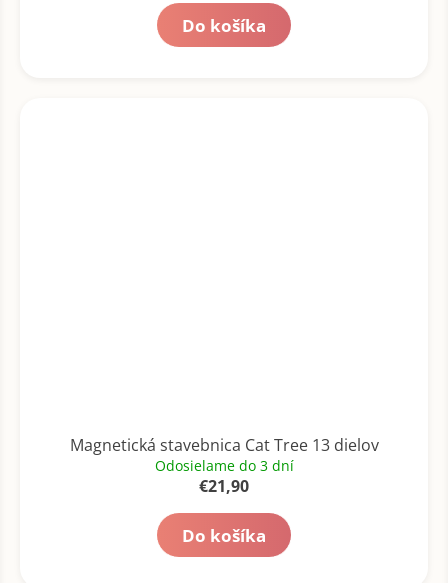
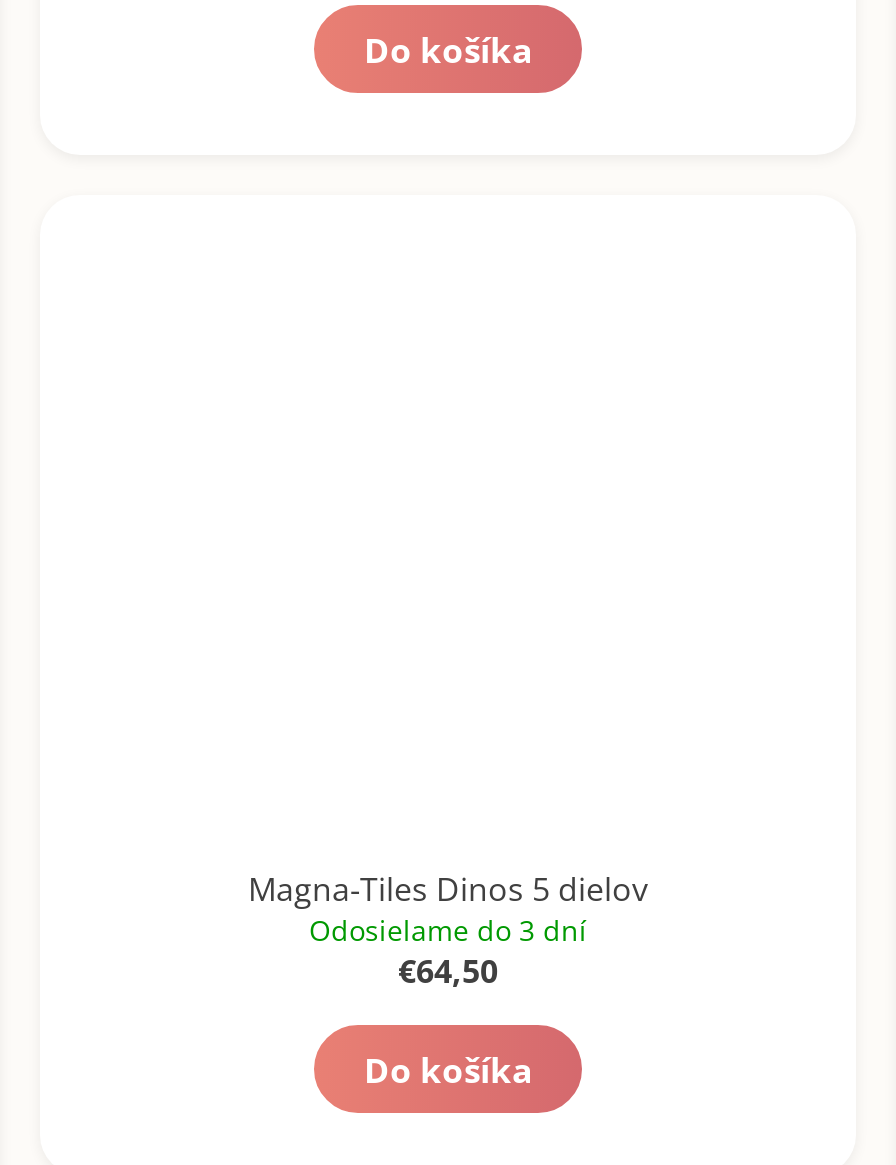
- Magnetická stavebnica Cat Tree 13 dielov
+ Magna-Tiles Dinos 5 dielov

- €21,90
+ €64,50
